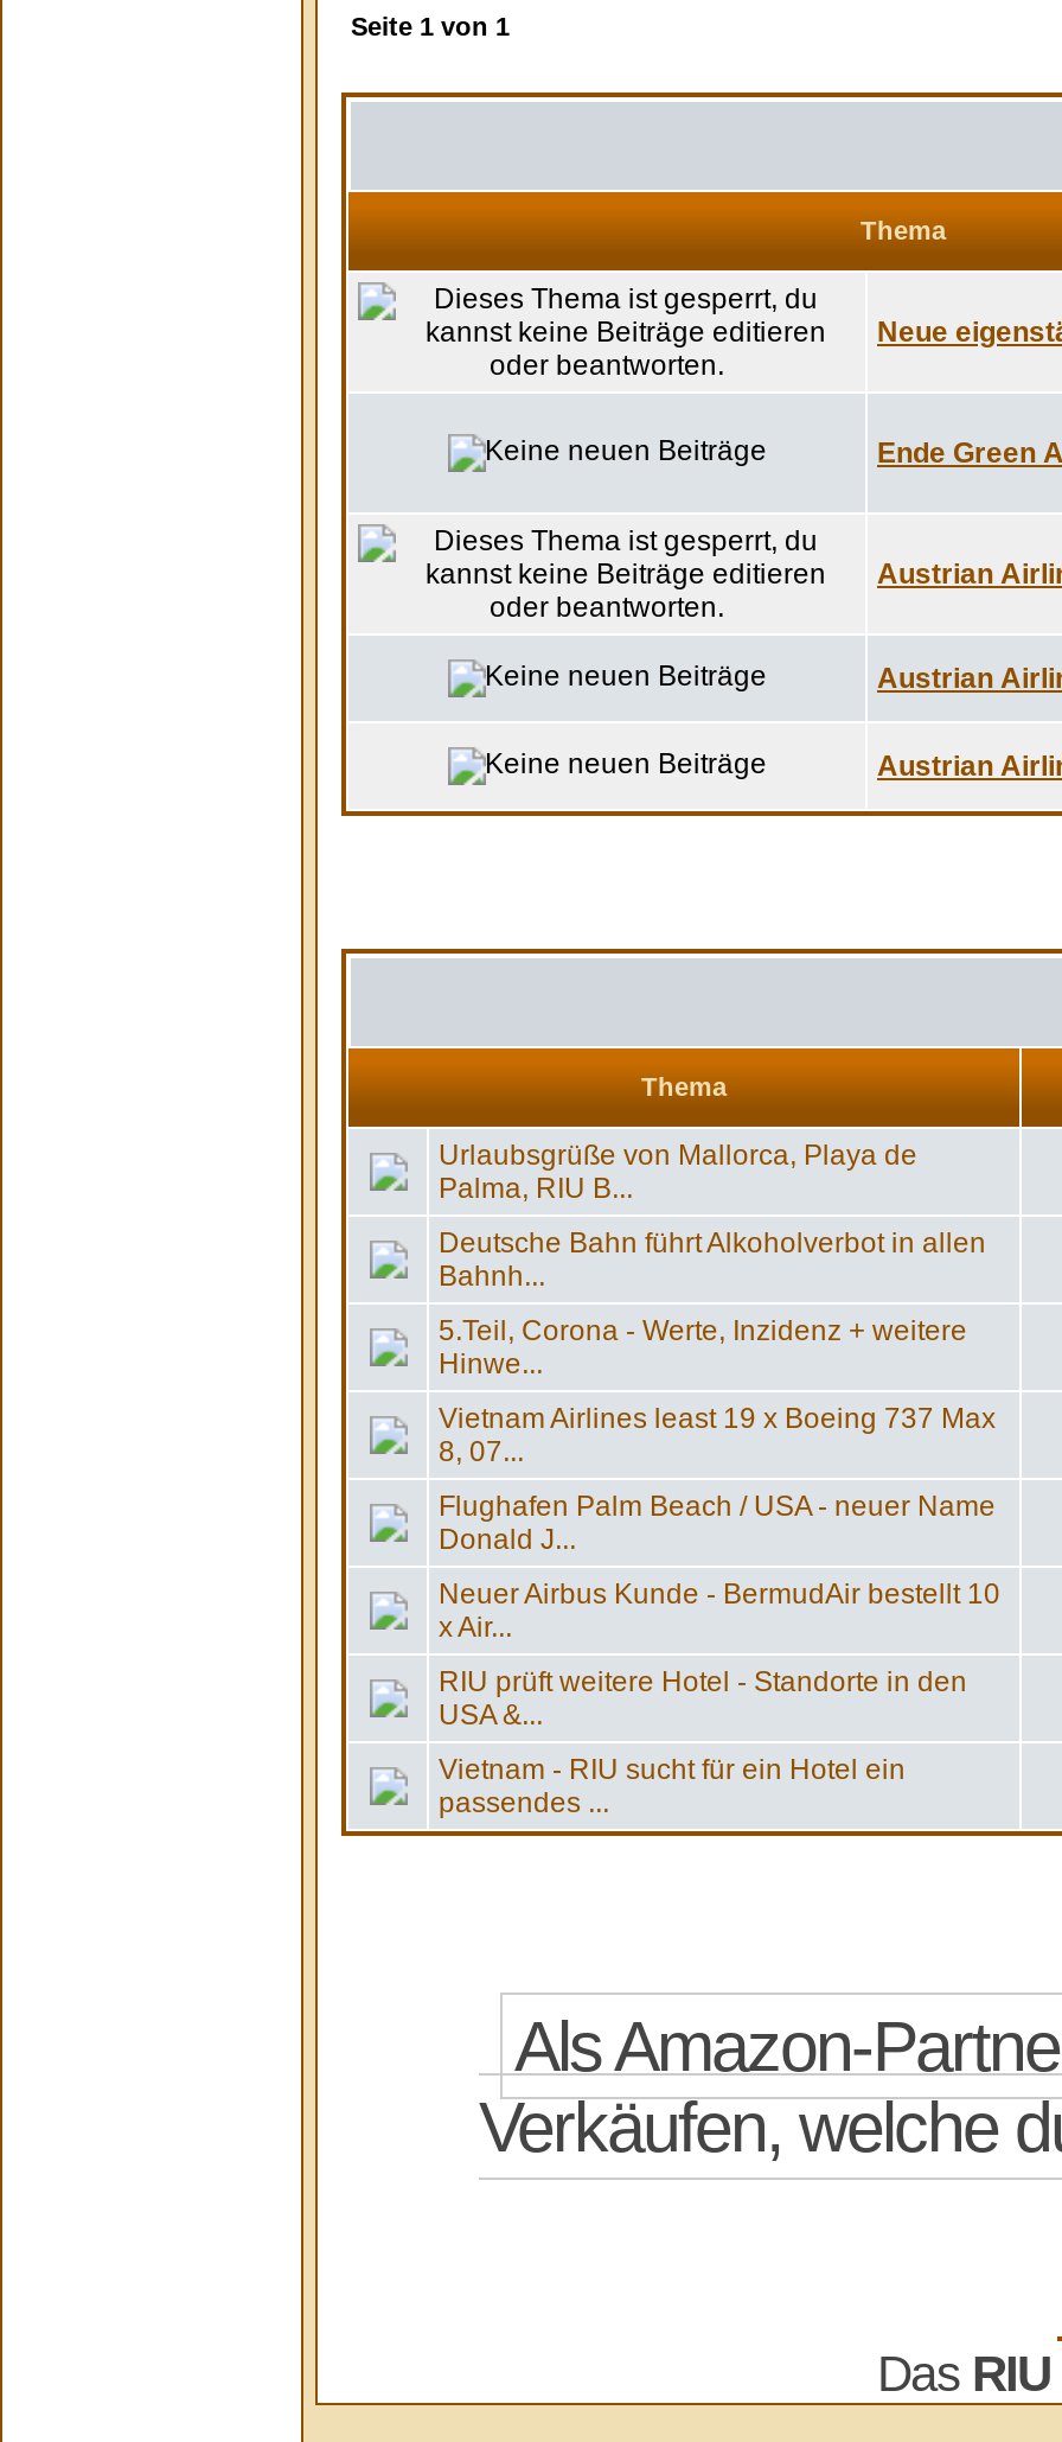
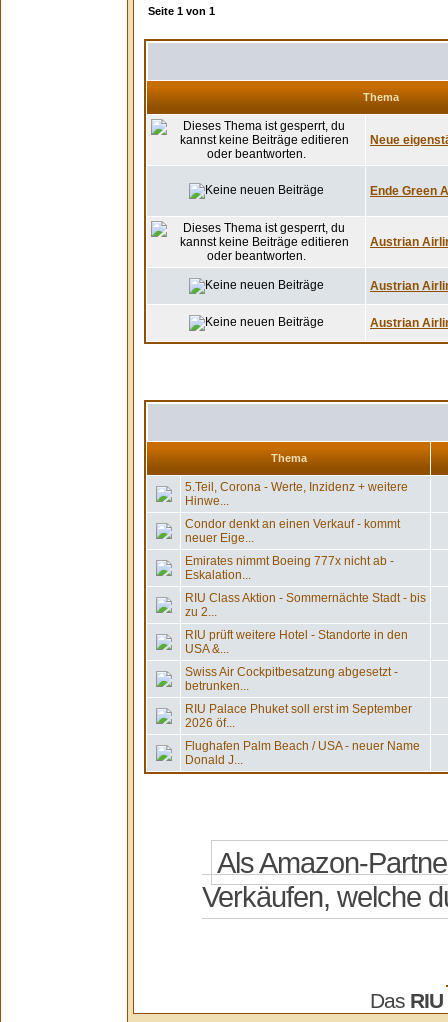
- Urlaubsgrüße von Mallorca, Playa de
- Palma, RIU B...
- Deutsche Bahn führt Alkoholverbot in allen
- Bahnh...

moved up: 5.Teil, Corona - Werte, Inzidenz + weitere | Hinwe...

+ Emirates nimmt Boeing 777x nicht ab -
+ Eskalation...

- Vietnam Airlines least 19 x Boeing 737 Max
- 8, 07...
+ Condor denkt an einen Verkauf - kommt
+ neuer Eige...

moved down: Flughafen Palm Beach / USA - neuer Name | Donald J...

- Neuer Airbus Kunde - BermudAir bestellt 10
- x Air...
+ RIU Class Aktion - Sommernächte Stadt - bis
+ zu 2...

moved up: RIU prüft weitere Hotel - Standorte in den | USA &...

- Vietnam - RIU sucht für ein Hotel ein
- passendes ...
+ Swiss Air Cockpitbesatzung abgesetzt -
+ betrunken...
+ RIU Palace Phuket soll erst im September
+ 2026 öf...
